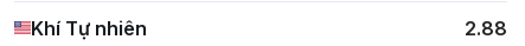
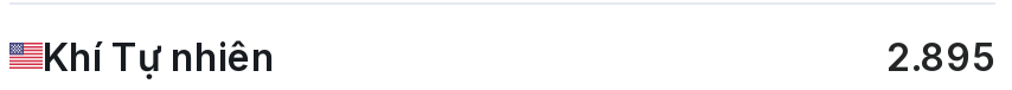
- 2.88
+ 2.895
